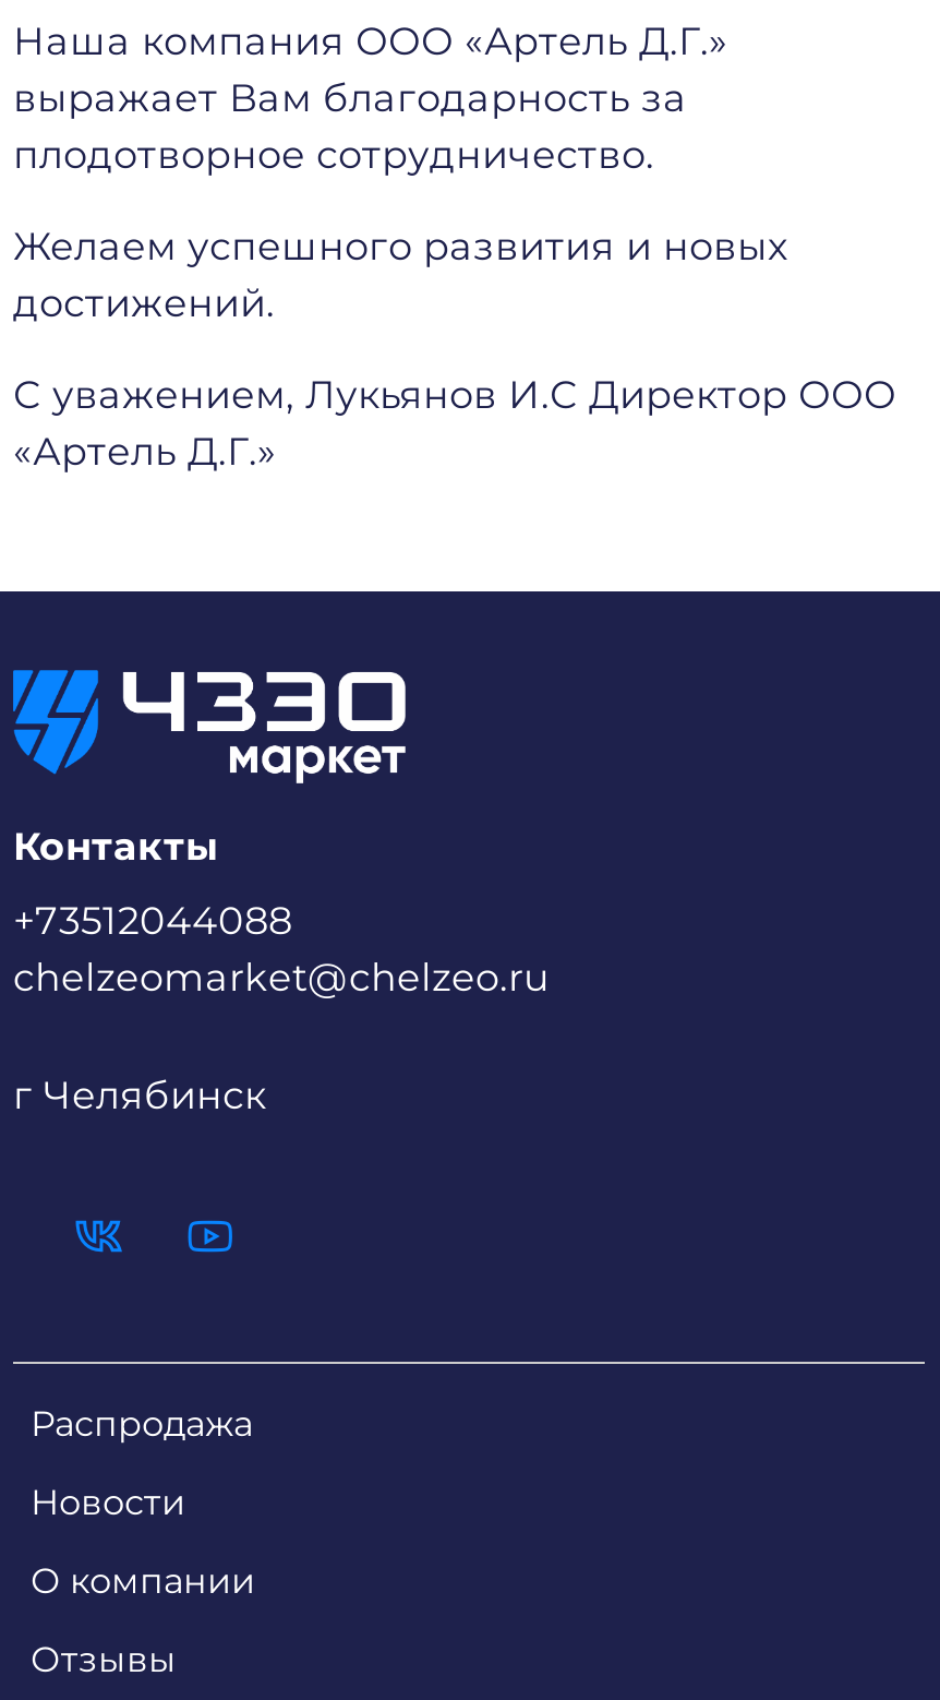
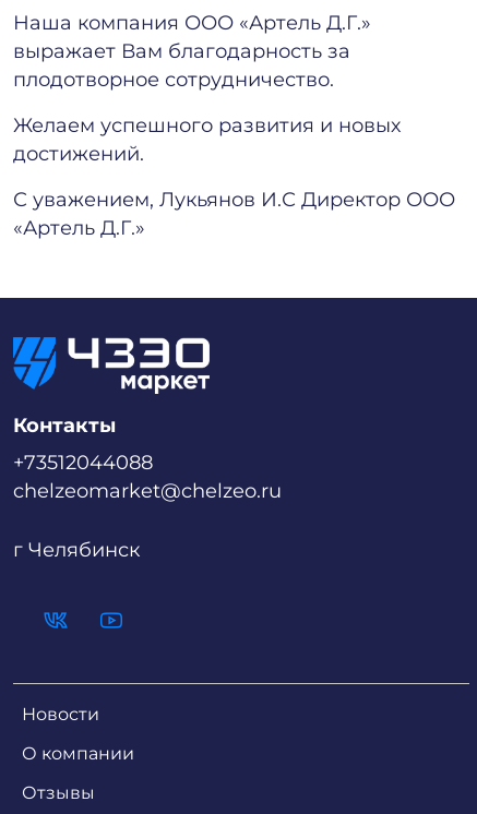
- Распродажа
